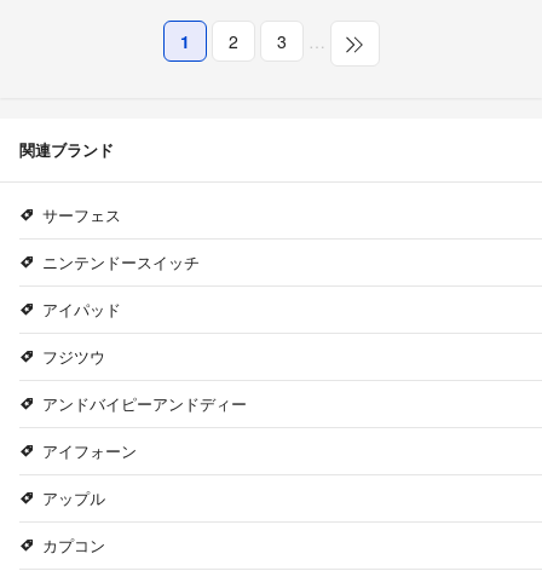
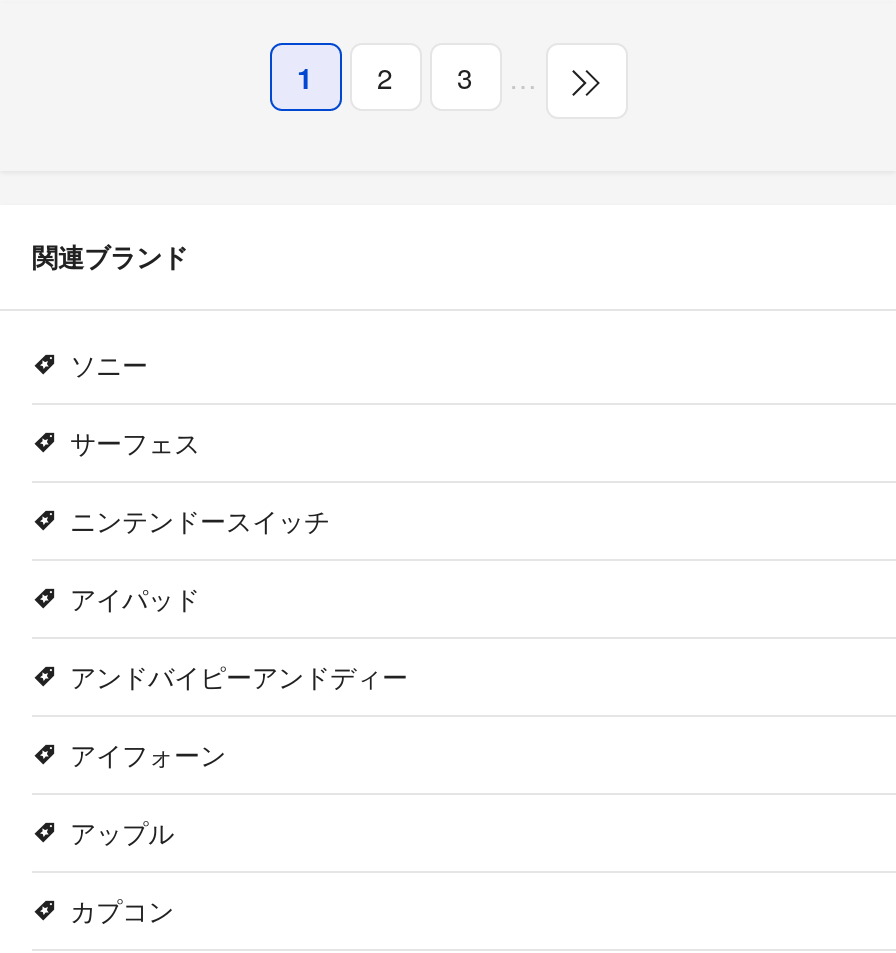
+ ソニー

moved down: サーフェス | ニンテンドースイッチ | アイパッド

- フジツウ
